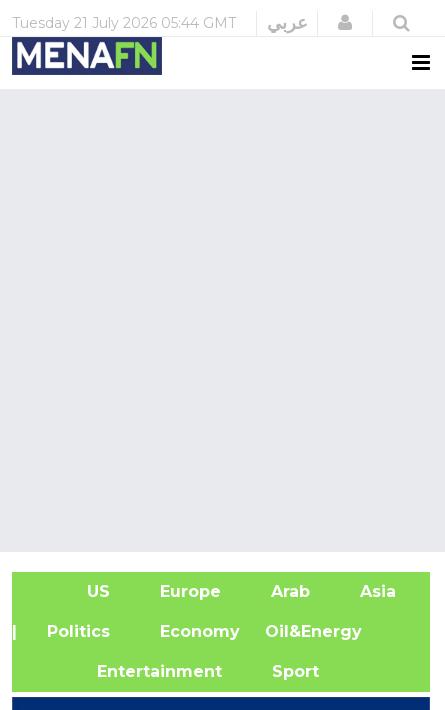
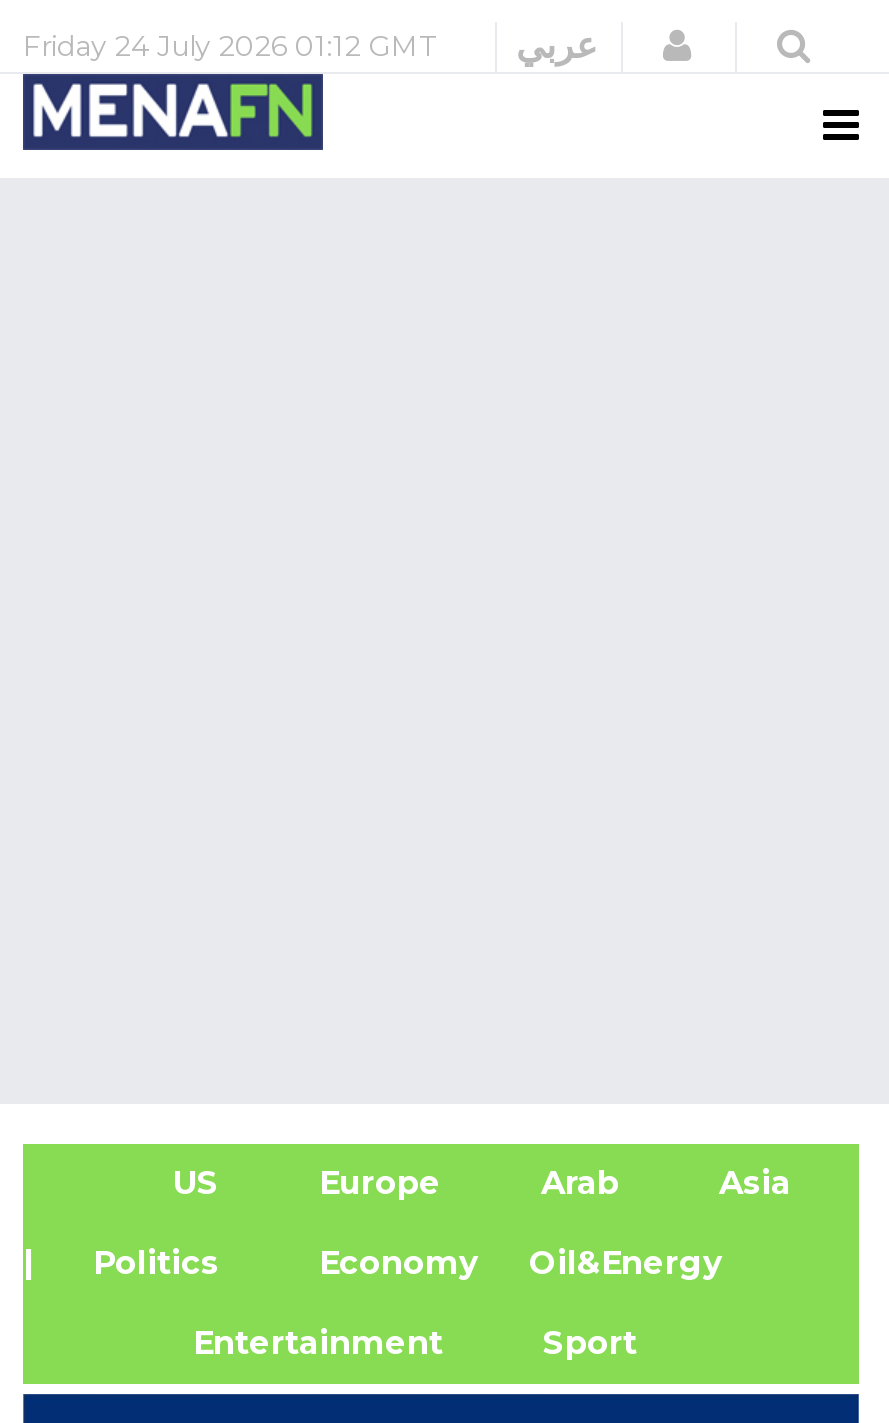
- Tuesday 21 July 2026 05:44 GMT
+ Friday 24 July 2026 01:12 GMT
